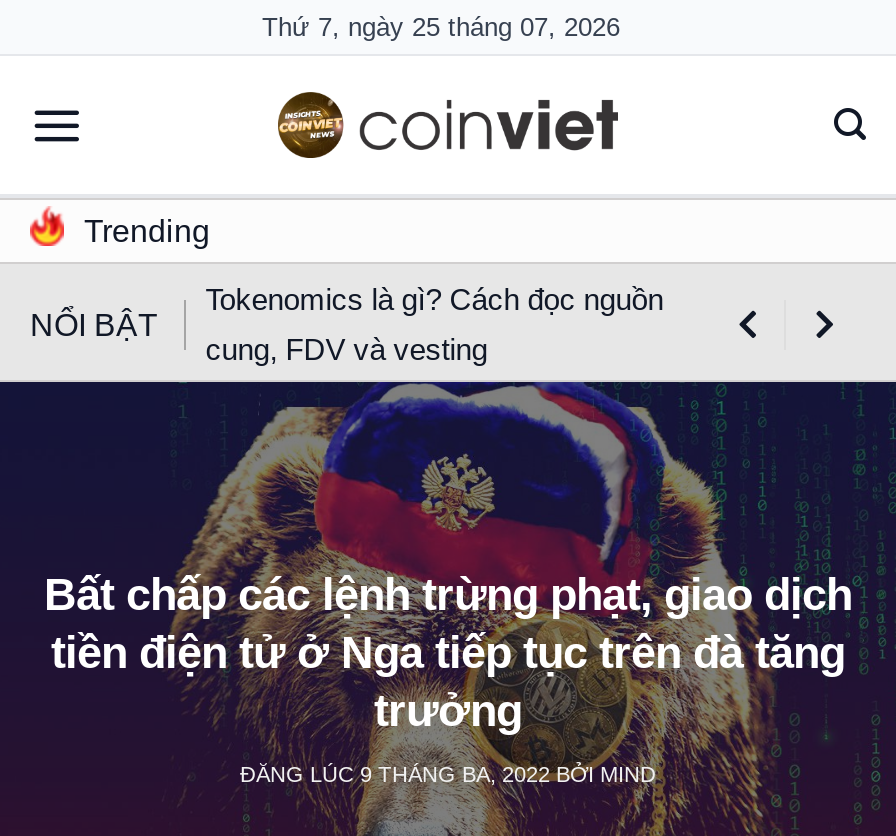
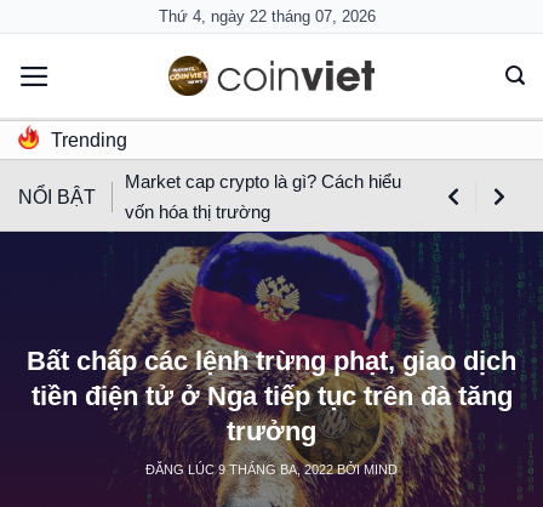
- Thứ 7, ngày 25 tháng 07, 2026
+ Thứ 4, ngày 22 tháng 07, 2026

- Tokenomics là gì? Cách đọc nguồn
+ Market cap crypto là gì? Cách hiểu

- cung, FDV và vesting
+ vốn hóa thị trường
